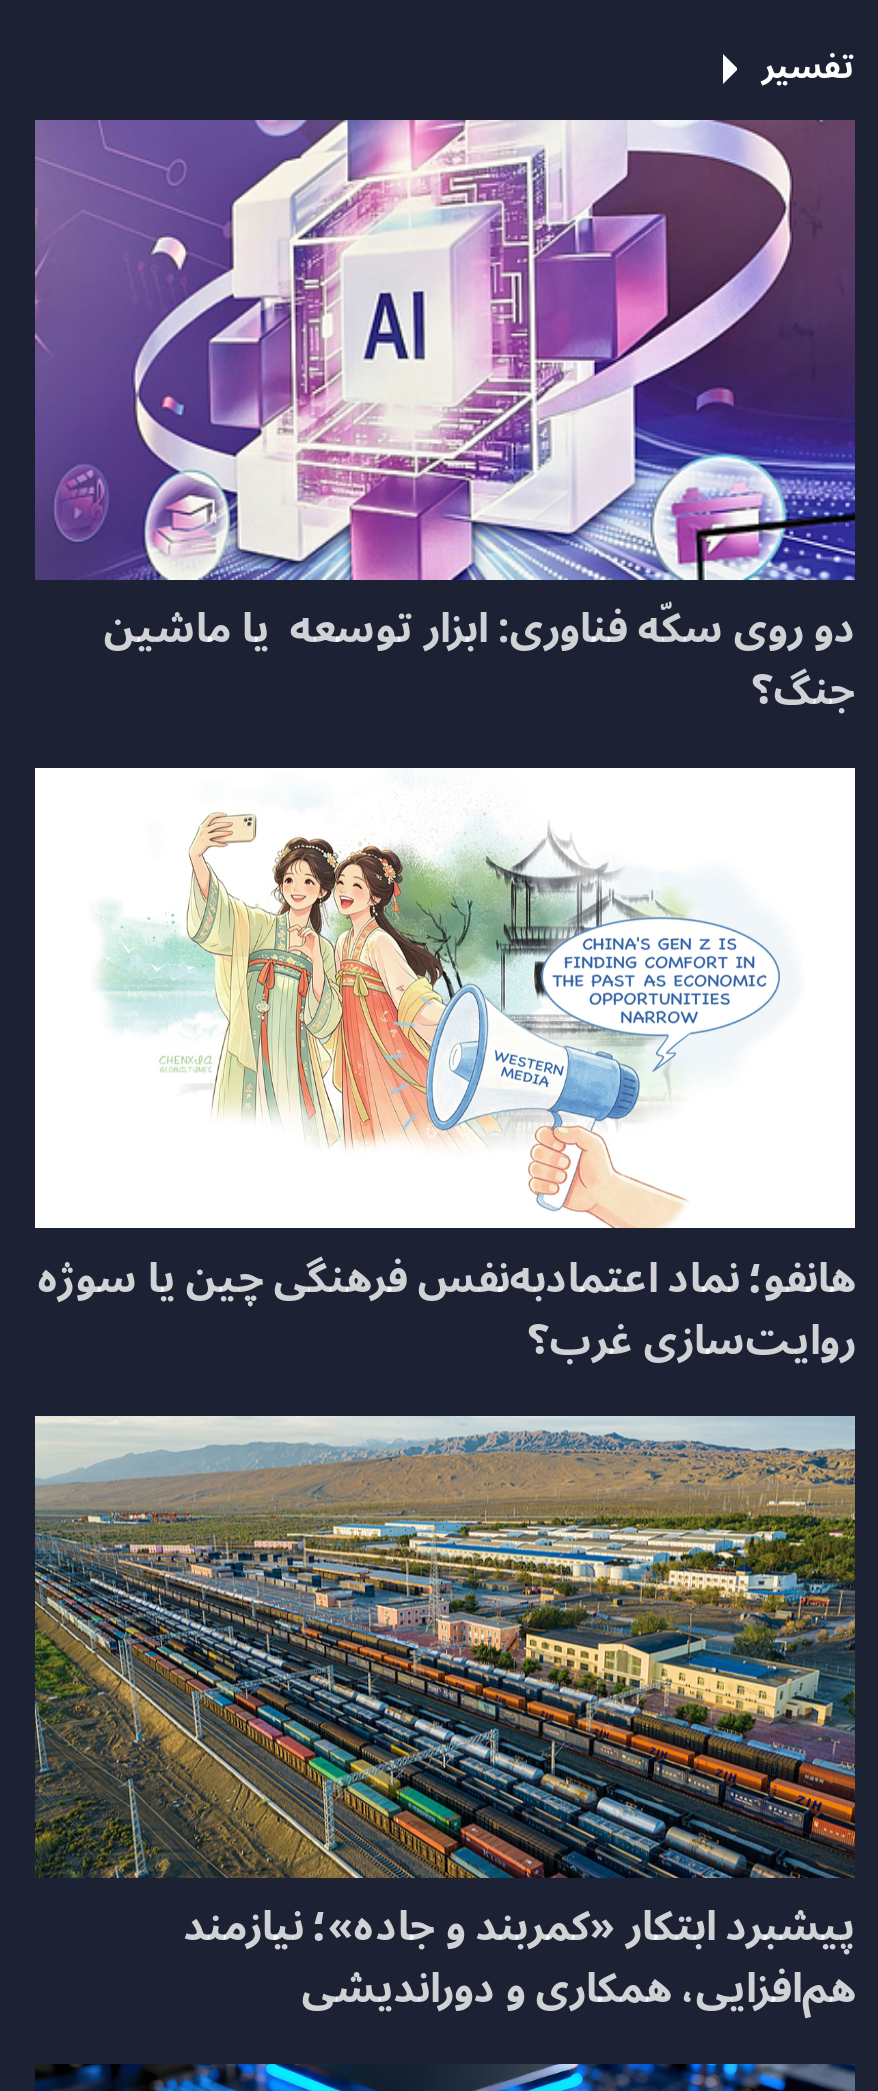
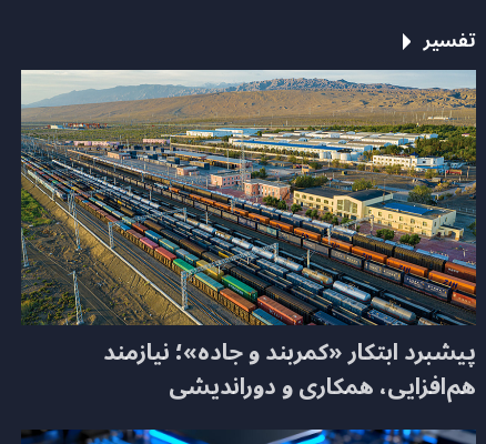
- [image]
- دو روی سکّه فناوری: ابزار توسعه یا ماشین
- جنگ؟

- [image]
- هانفو؛ نماد اعتمادبه‌نفس فرهنگی چین یا سوژه
- روایت‌سازی غرب؟
